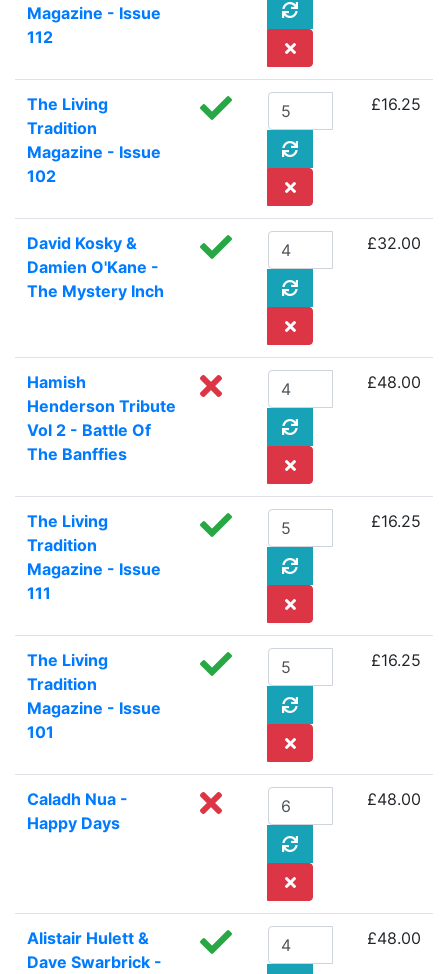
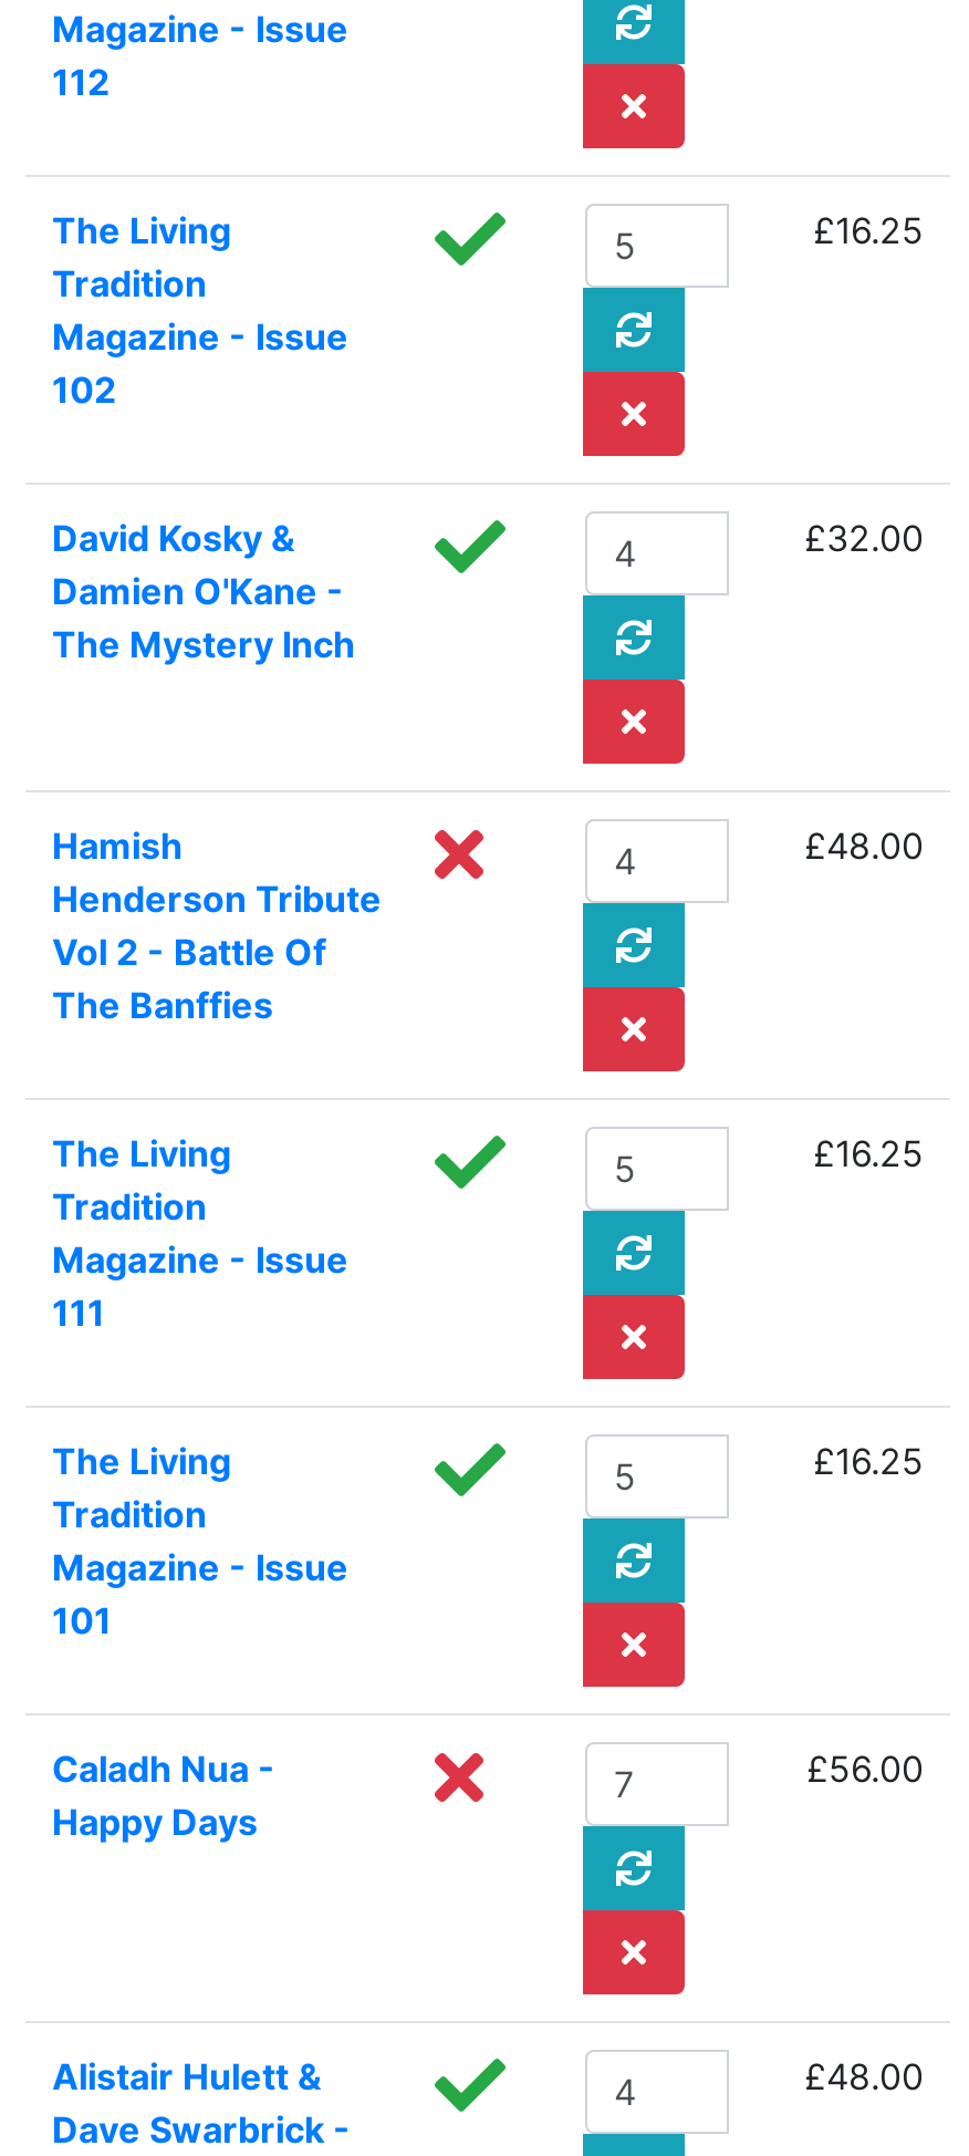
- £48.00
+ £56.00
